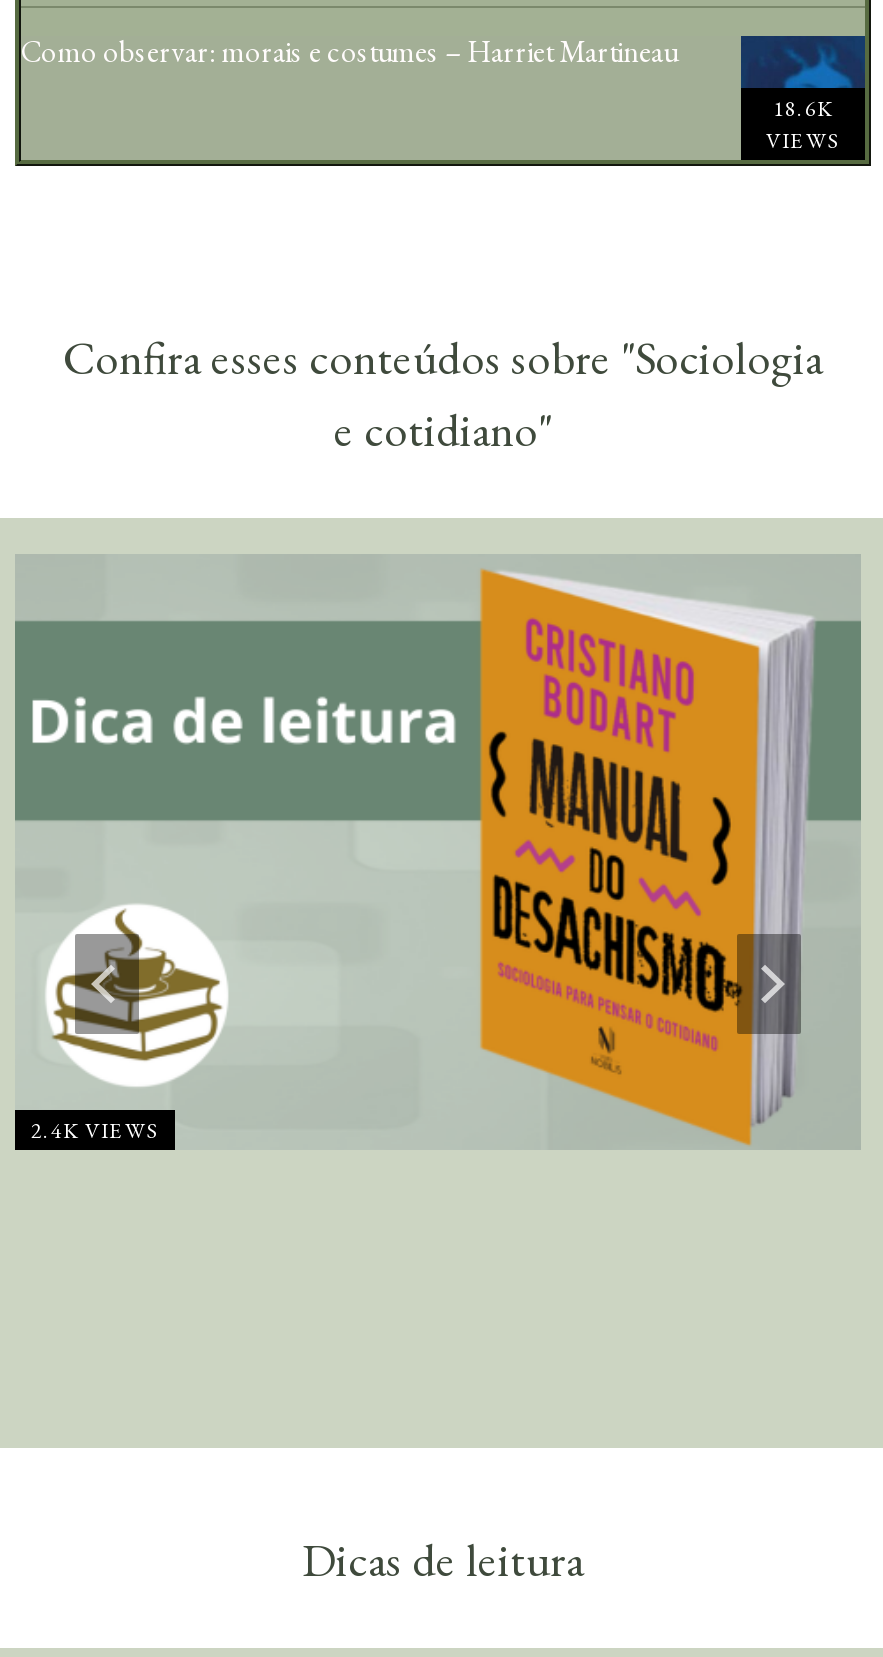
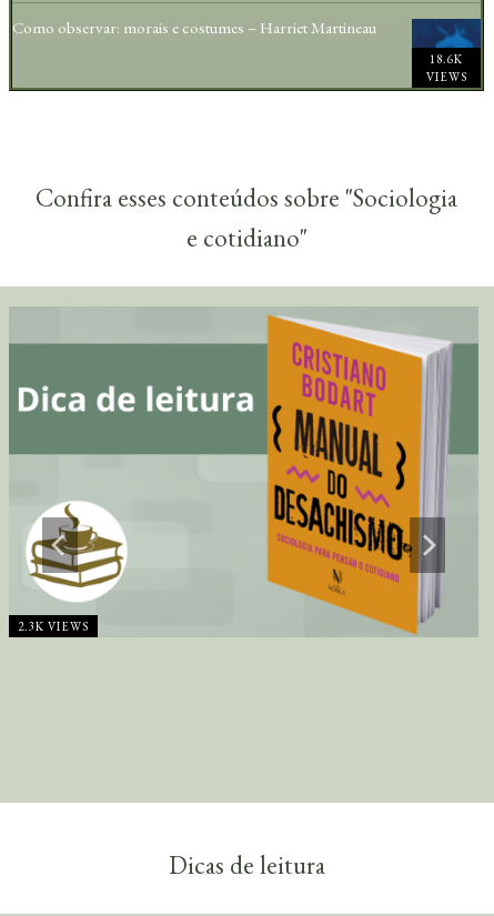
- 2.4K VIEWS
+ 2.3K VIEWS
